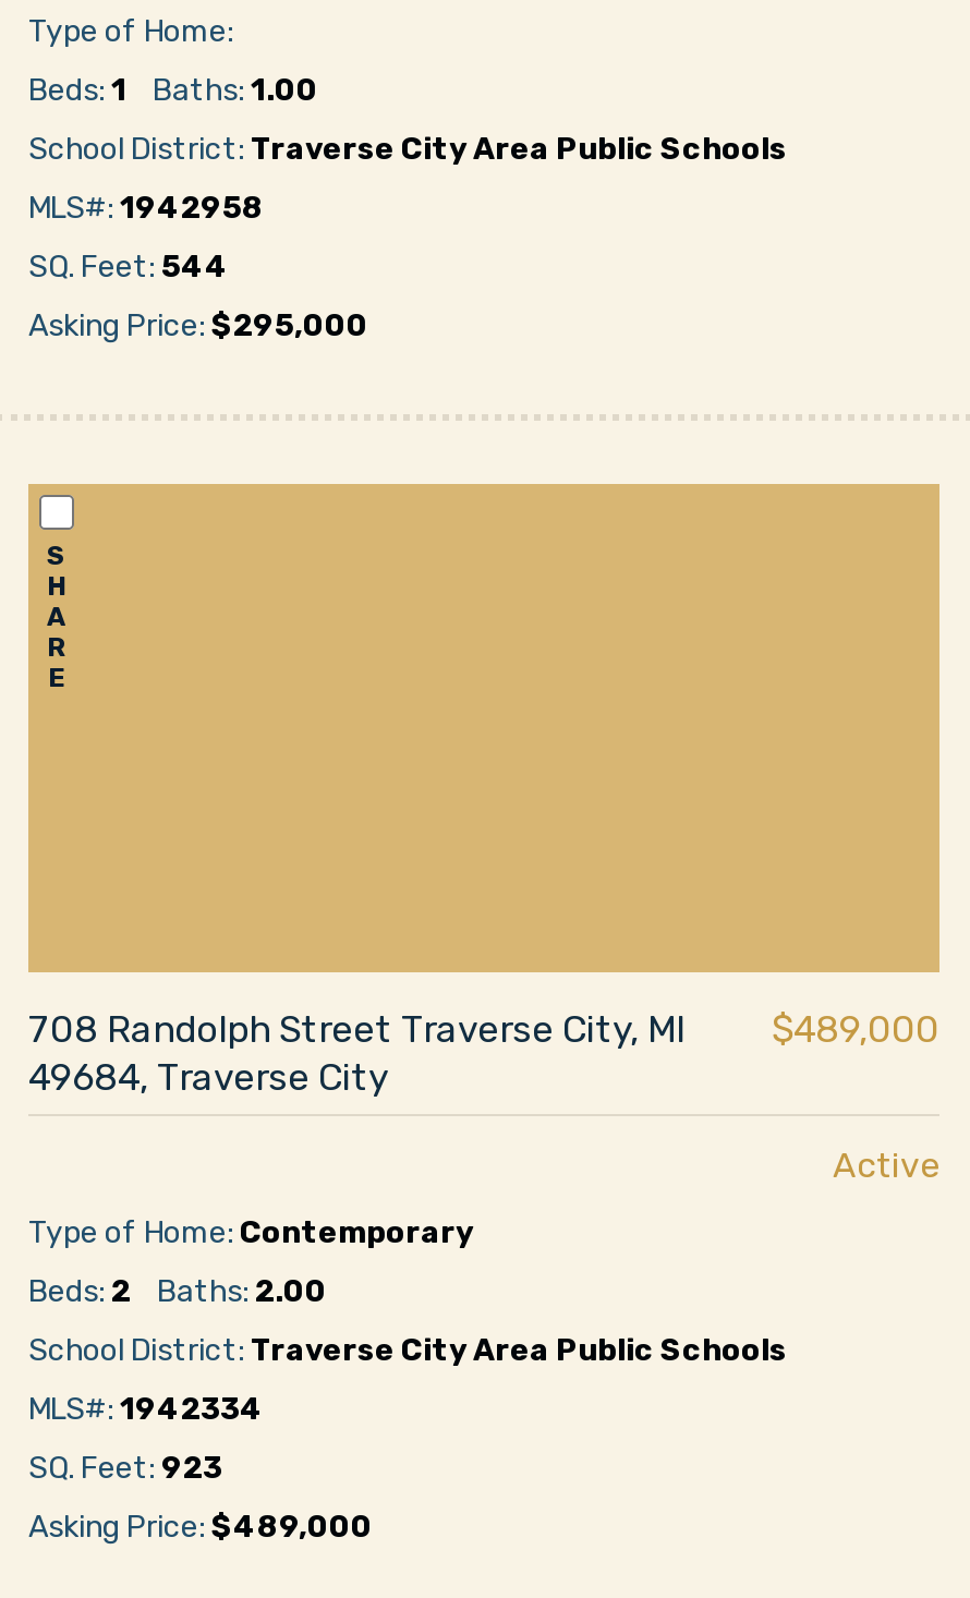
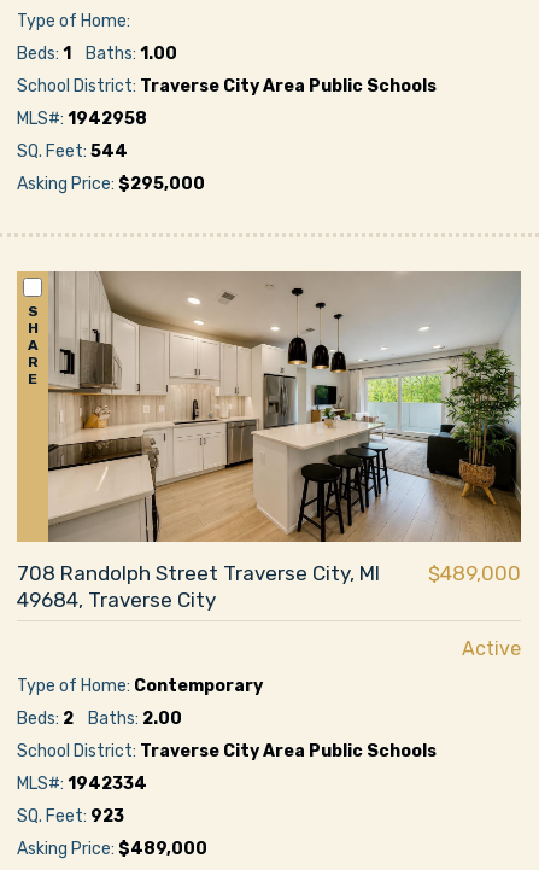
+ [image]
